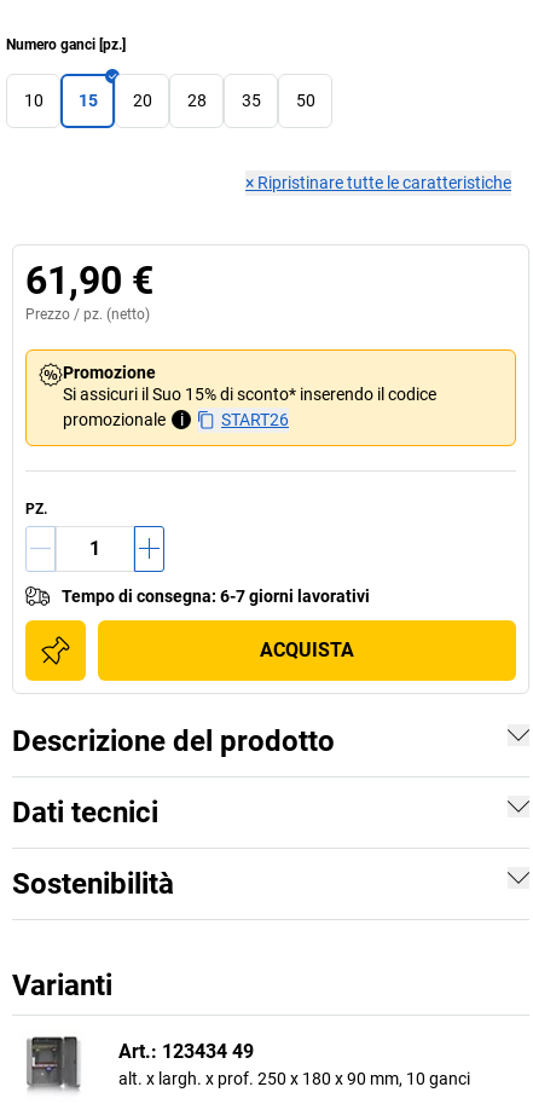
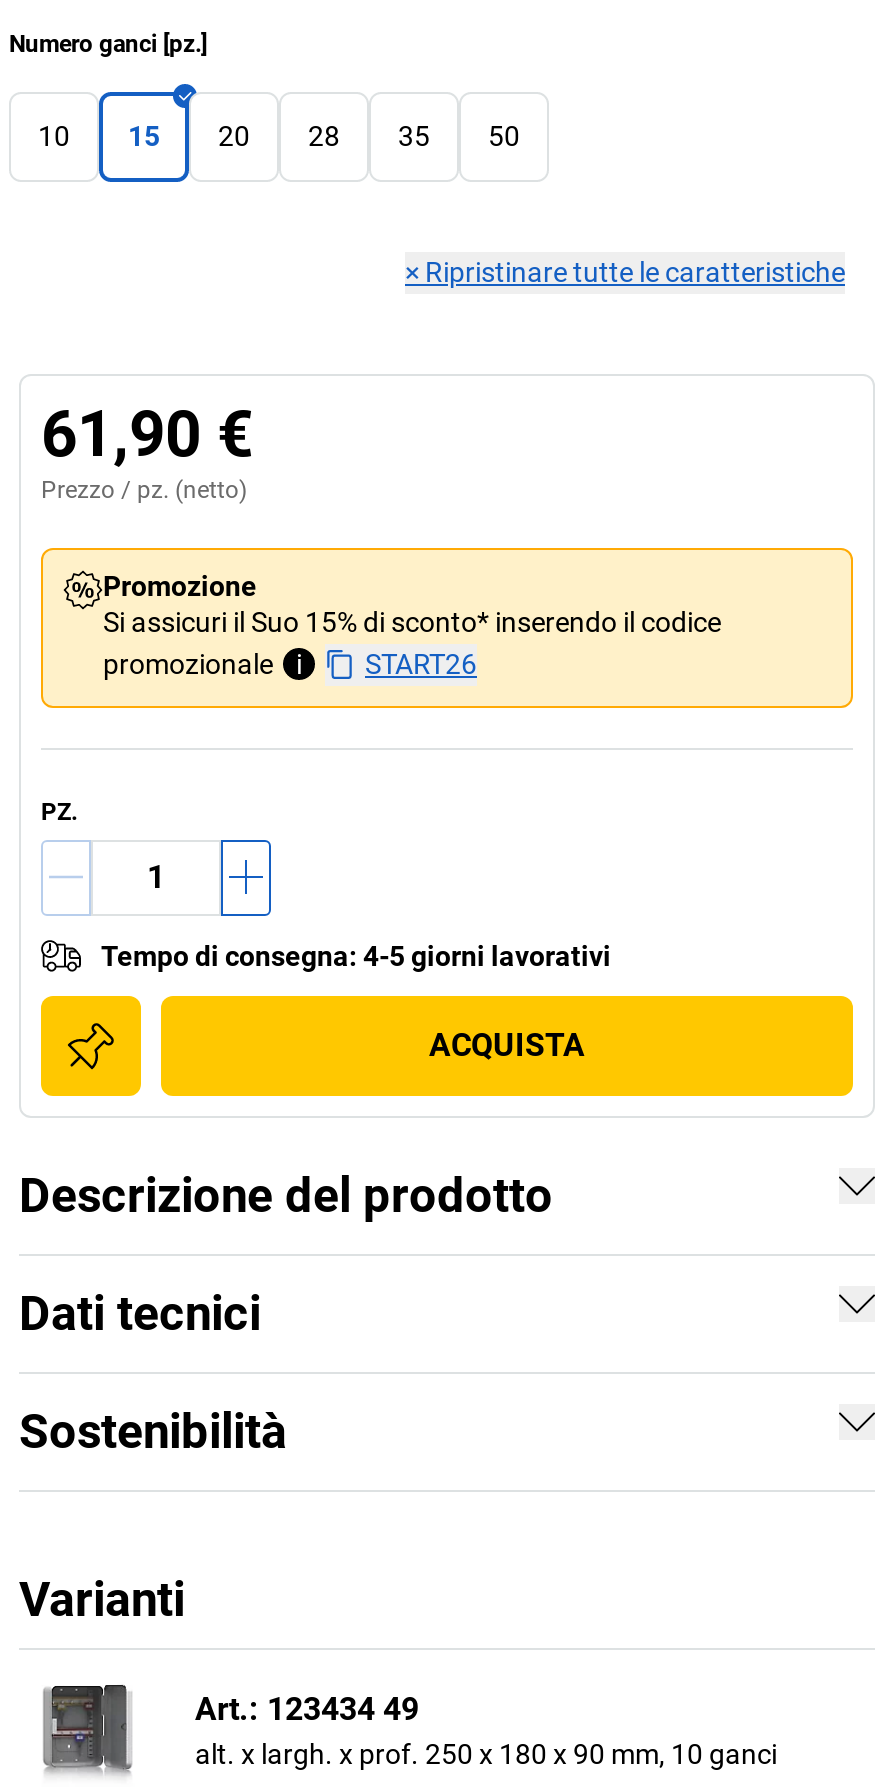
- Tempo di consegna: 6-7 giorni lavorativi
+ Tempo di consegna: 4-5 giorni lavorativi
